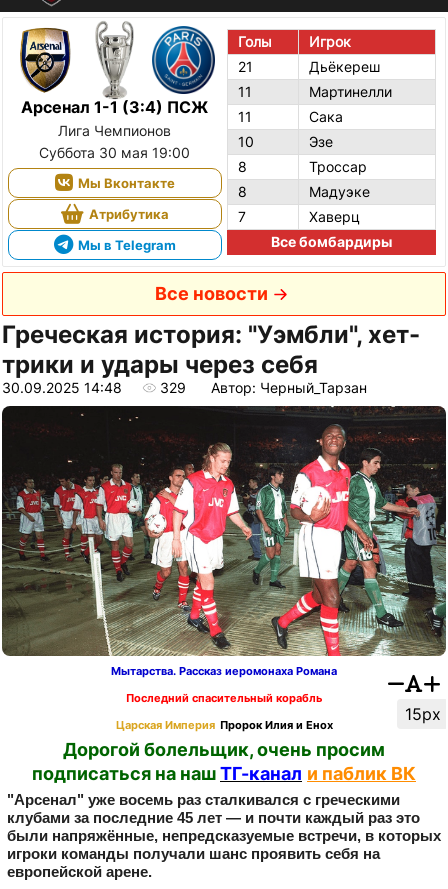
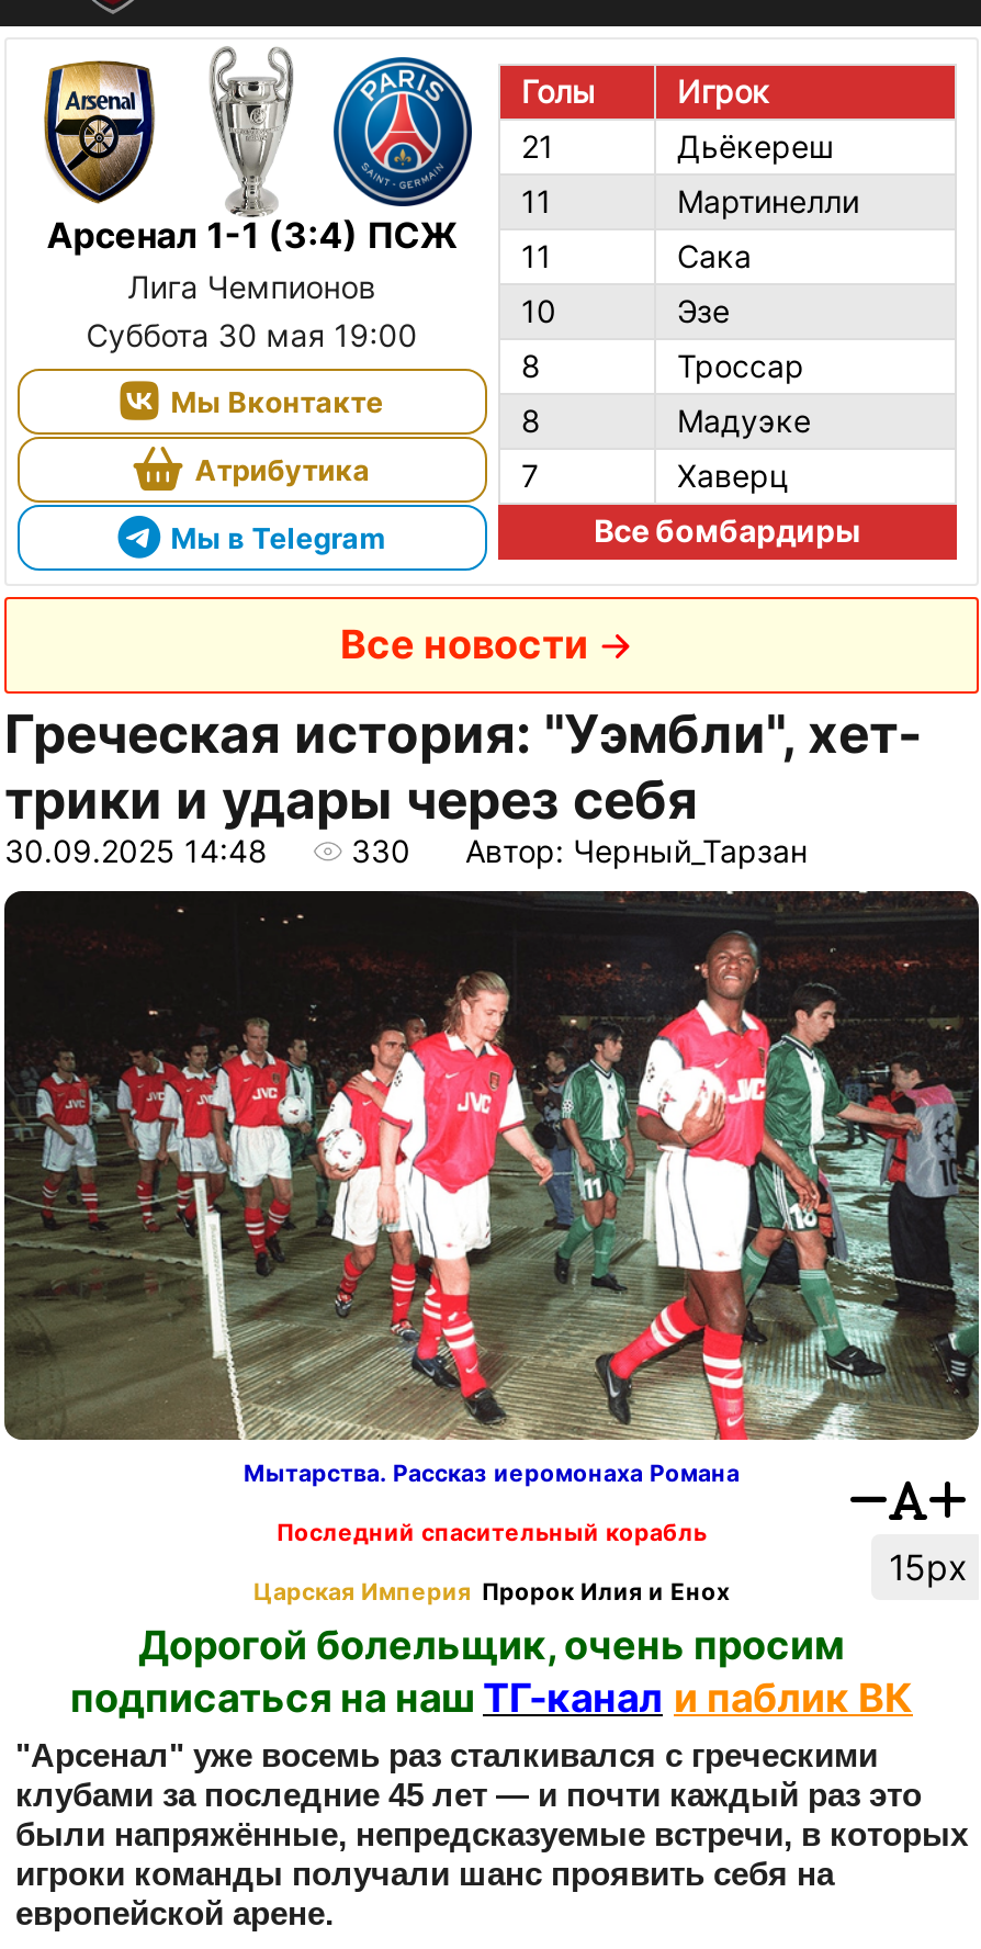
- 329 Автор: Черный_Тарзан
+ 330 Автор: Черный_Тарзан
